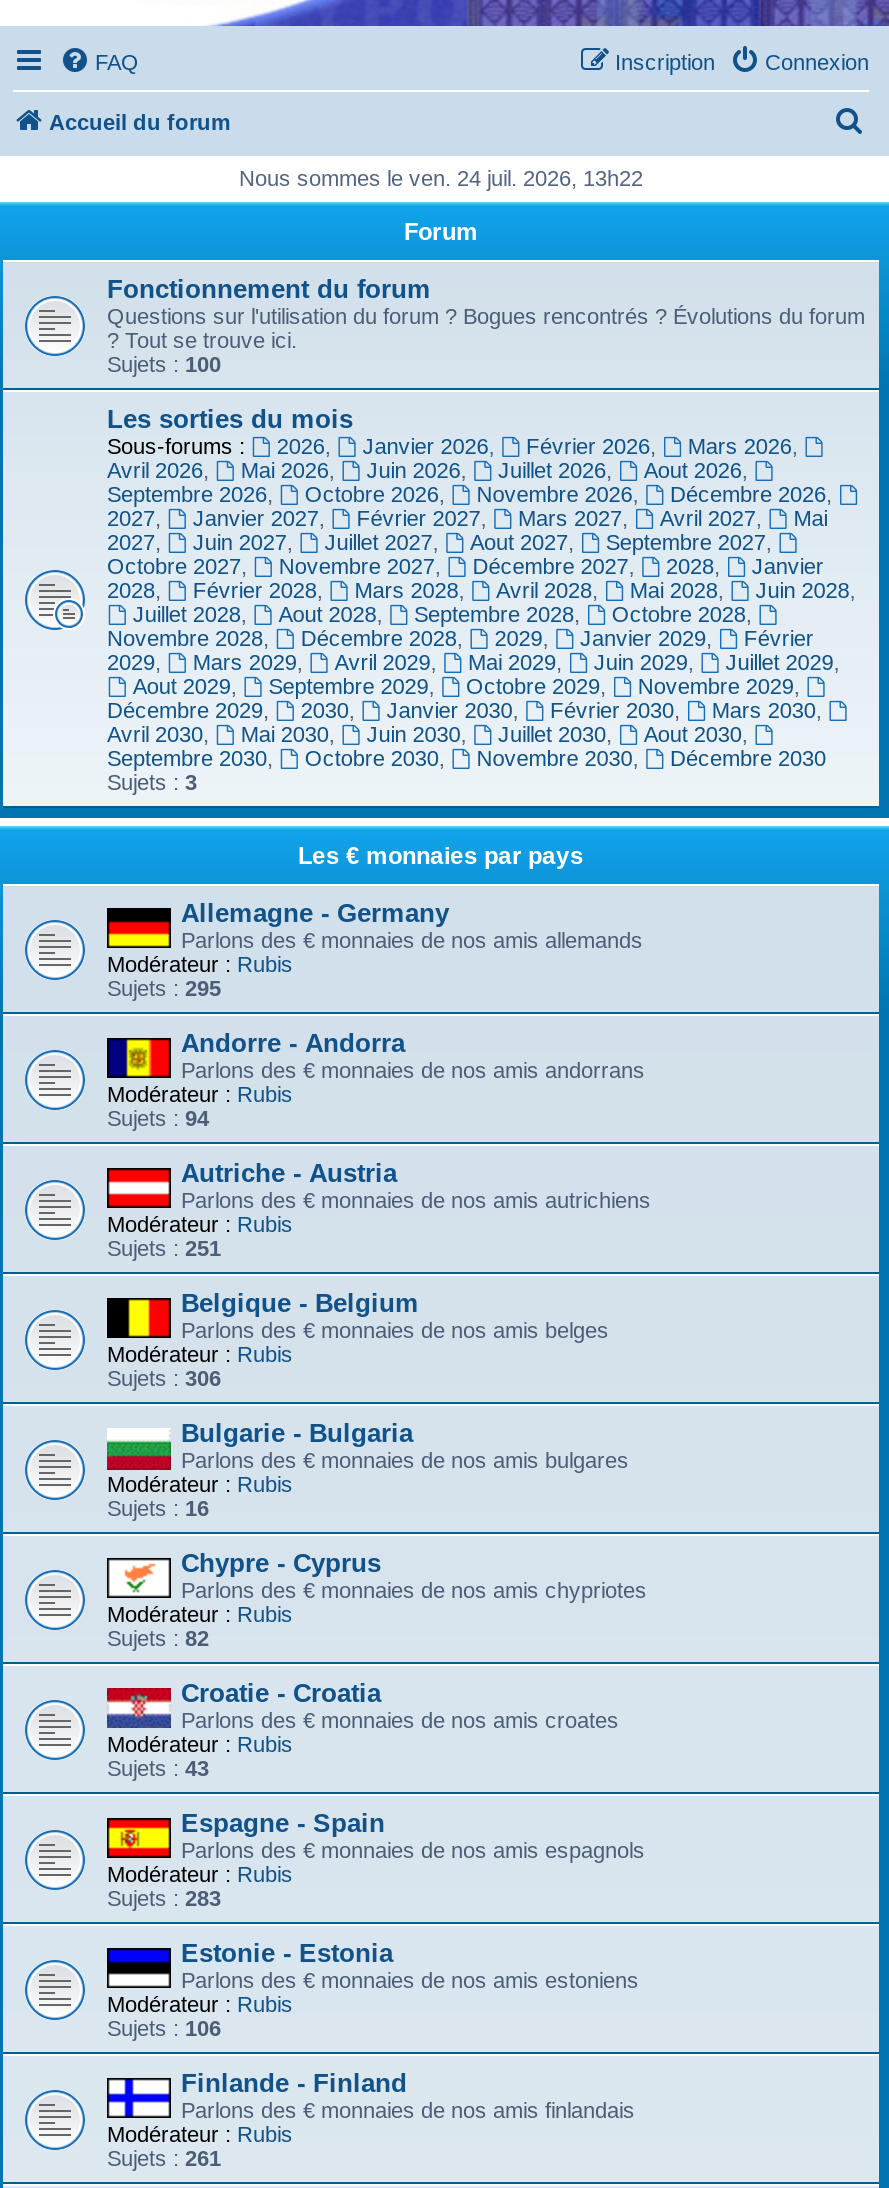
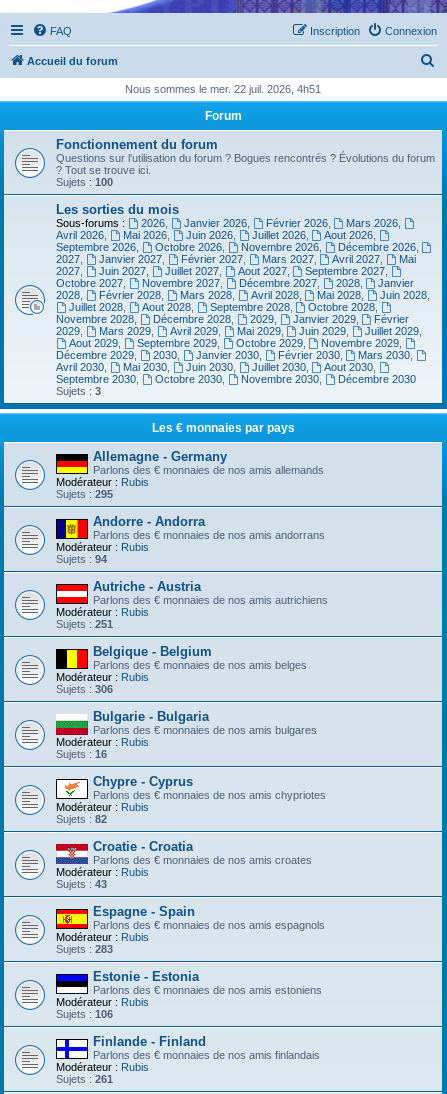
- Nous sommes le ven. 24 juil. 2026, 13h22
+ Nous sommes le mer. 22 juil. 2026, 4h51
